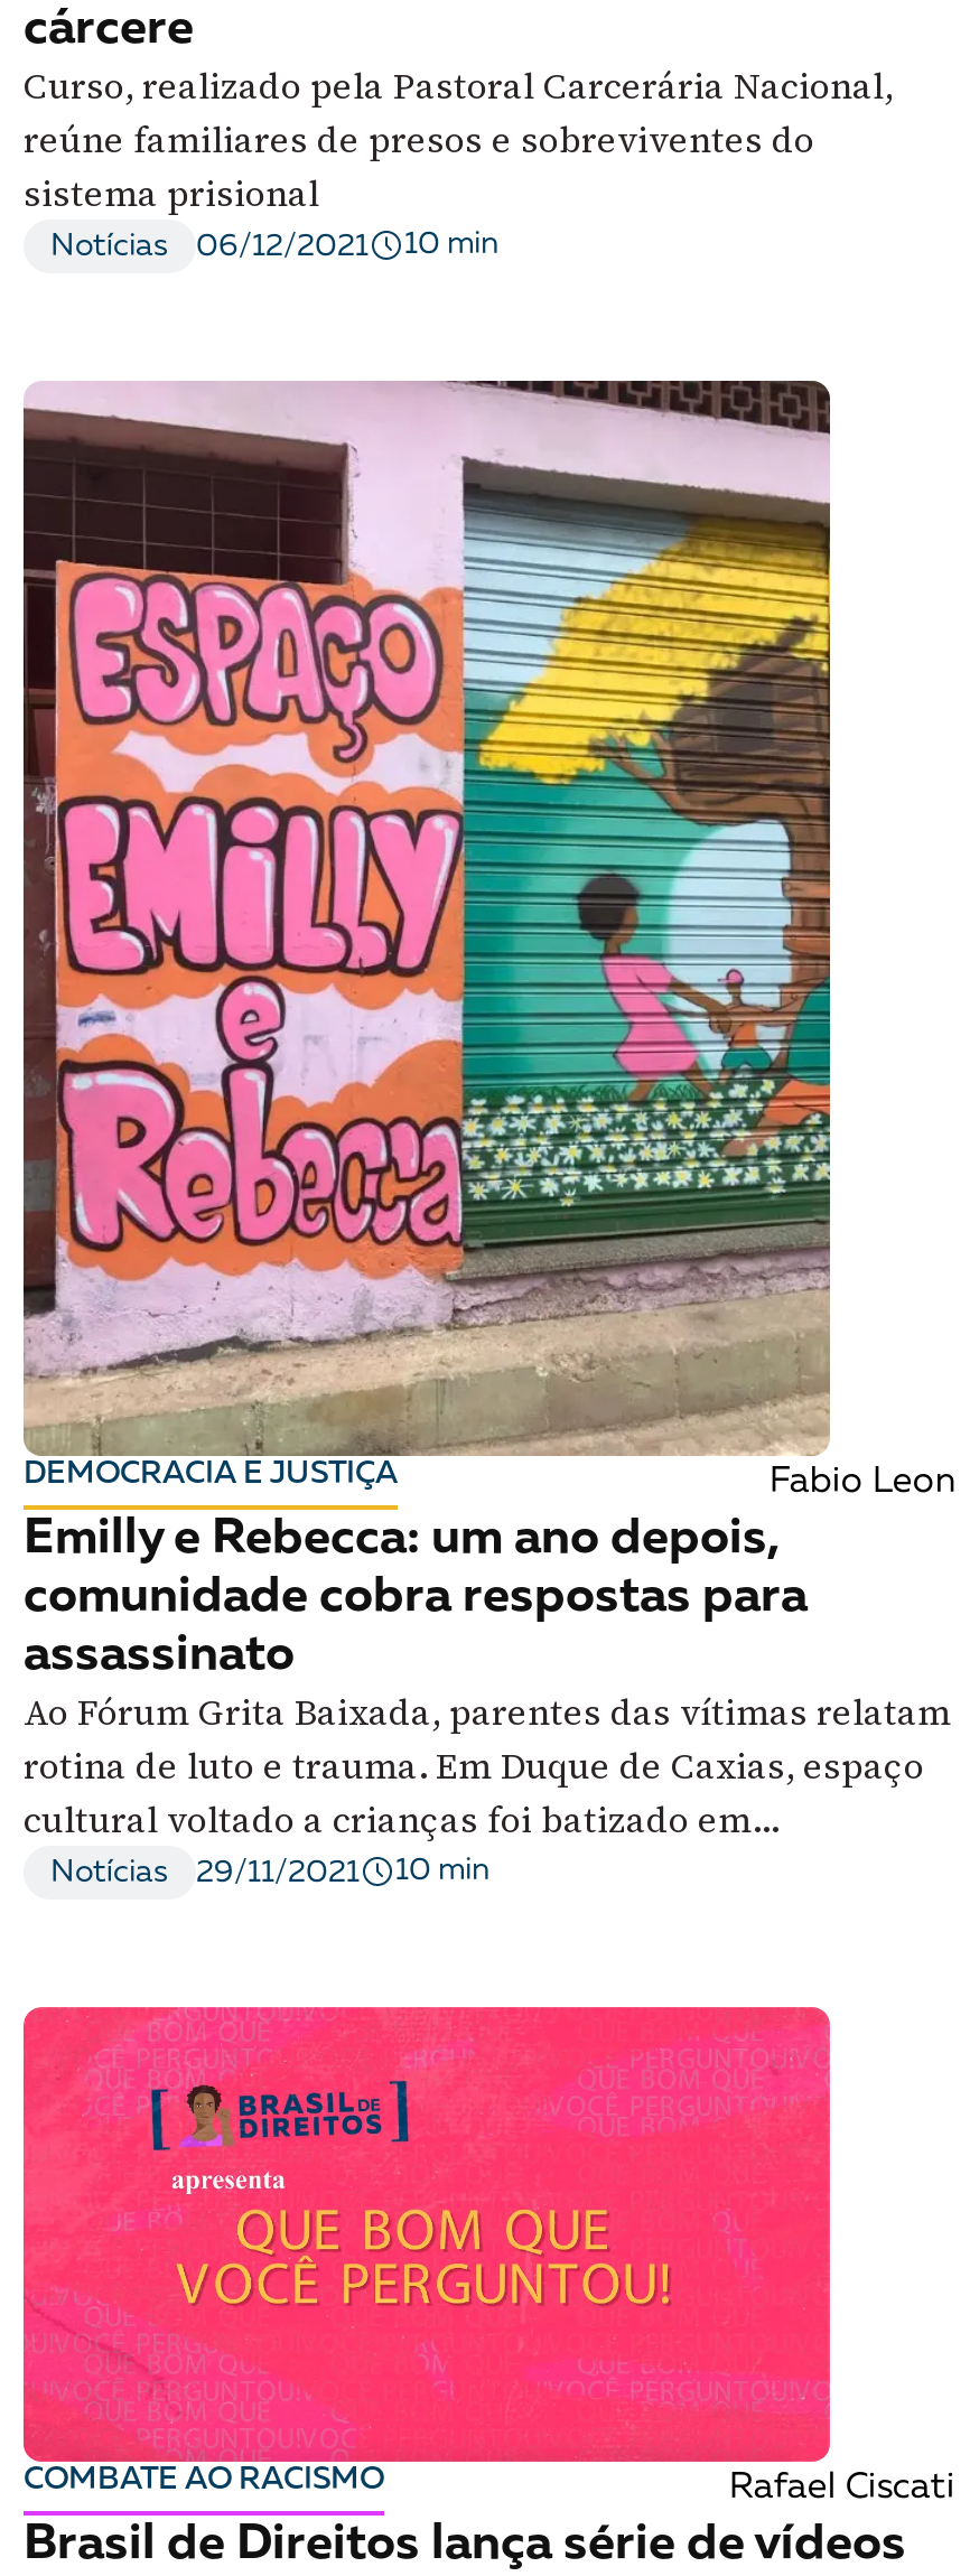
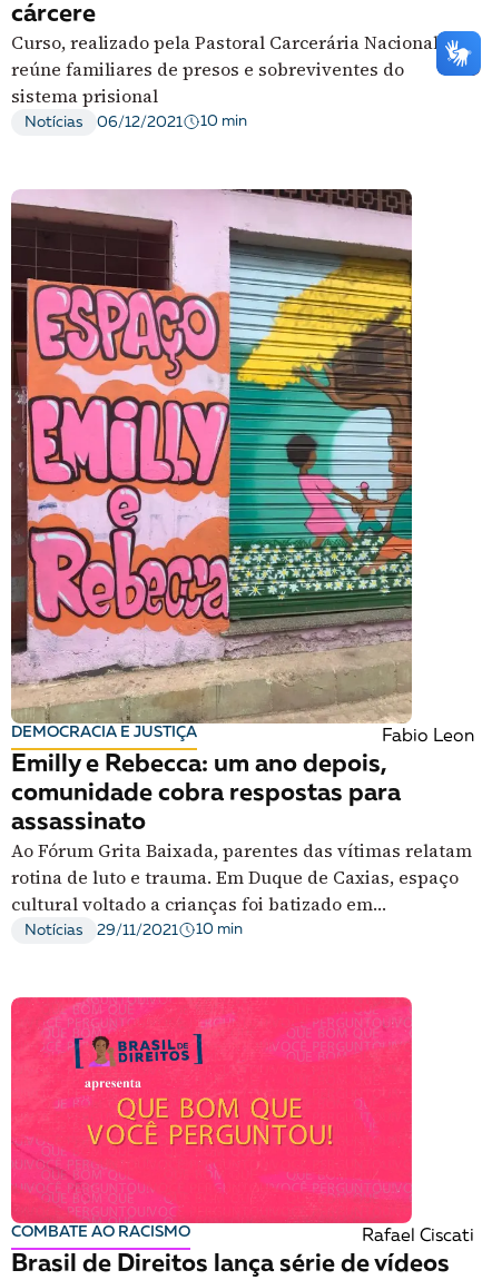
+ [image]
